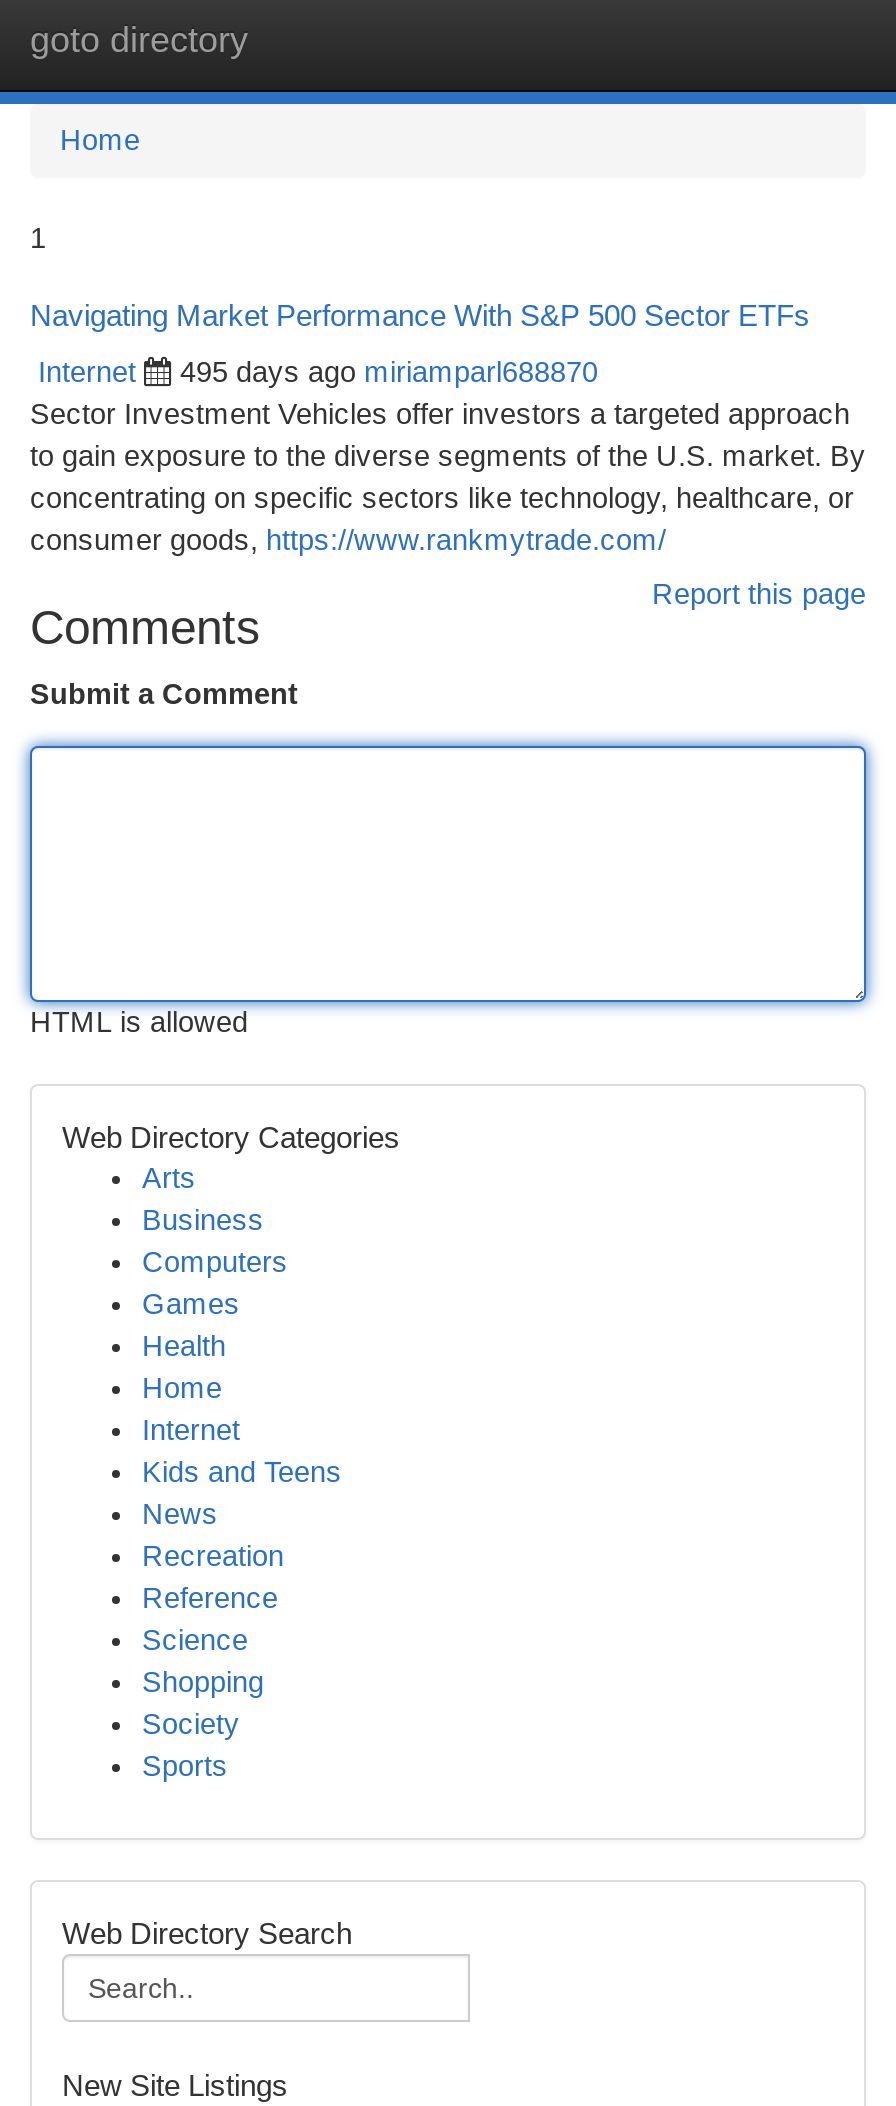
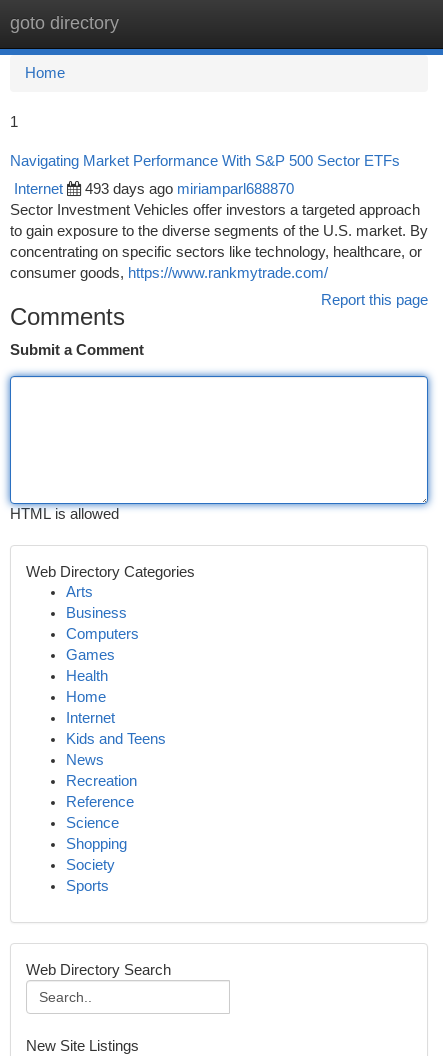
- 495 days ago miriamparl688870
+ 493 days ago miriamparl688870
